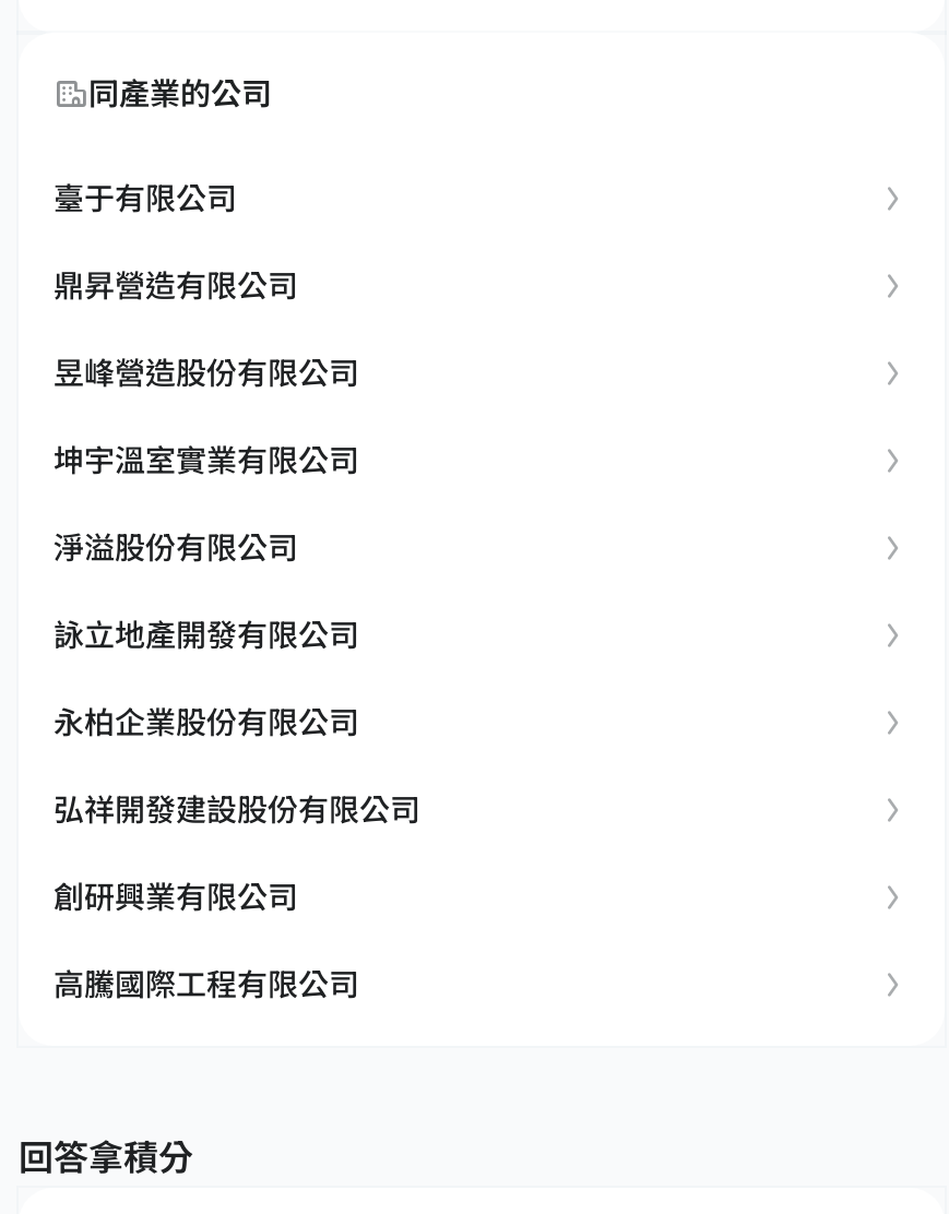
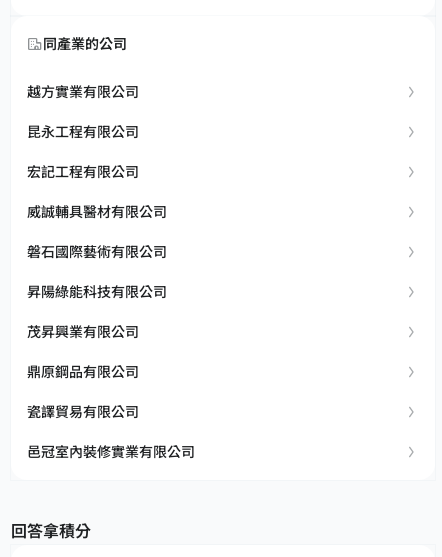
- 臺于有限公司
+ 越方實業有限公司

- 鼎昇營造有限公司
+ 昆永工程有限公司

- 昱峰營造股份有限公司
+ 宏記工程有限公司

- 坤宇溫室實業有限公司
+ 威誠輔具醫材有限公司

- 淨溢股份有限公司
+ 磐石國際藝術有限公司

- 詠立地產開發有限公司
+ 昇陽綠能科技有限公司

- 永柏企業股份有限公司
+ 茂昇興業有限公司

- 弘祥開發建設股份有限公司
+ 鼎原鋼品有限公司

- 創研興業有限公司
+ 瓷譯貿易有限公司

- 高騰國際工程有限公司
+ 邑冠室內裝修實業有限公司
